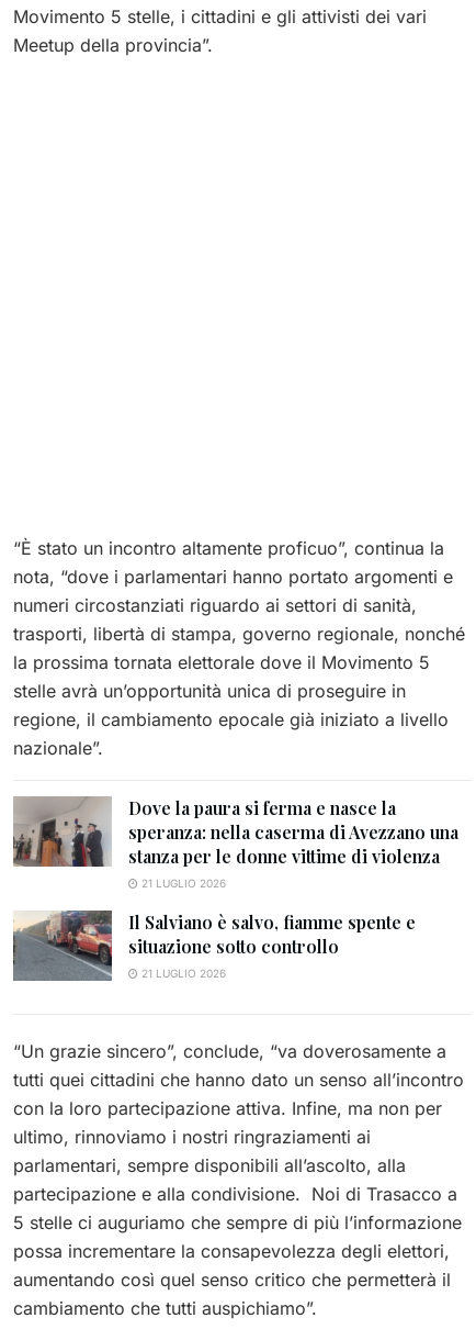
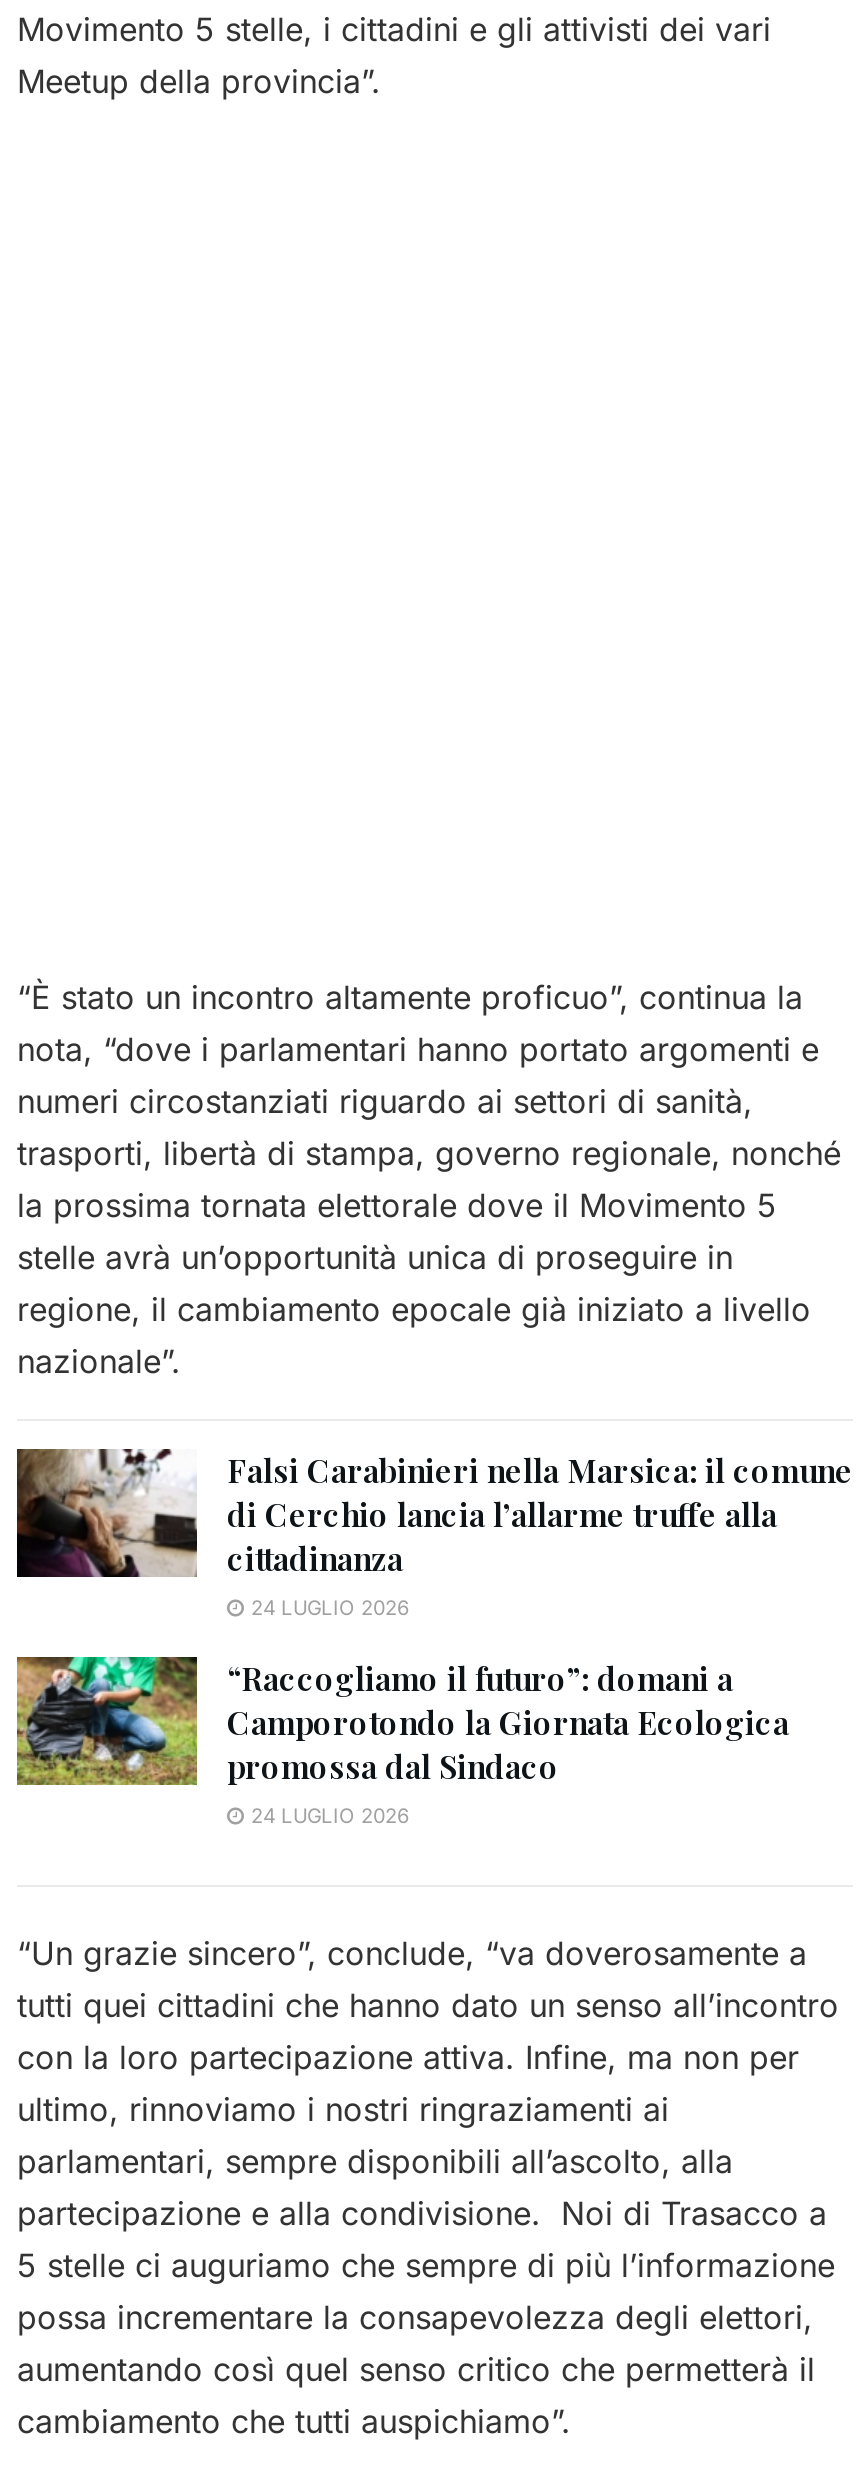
- [image]
- Dove la paura si ferma e nasce la
- speranza: nella caserma di Avezzano una
- stanza per le donne vittime di violenza
- 21 LUGLIO 2026
+ [image]
+ Falsi Carabinieri nella Marsica: il comune
+ di Cerchio lancia l’allarme truffe alla
+ cittadinanza
+ 24 LUGLIO 2026

- [image]
- Il Salviano è salvo, fiamme spente e
- situazione sotto controllo
- 21 LUGLIO 2026
+ [image]
+ “Raccogliamo il futuro”: domani a
+ Camporotondo la Giornata Ecologica
+ promossa dal Sindaco
+ 24 LUGLIO 2026
